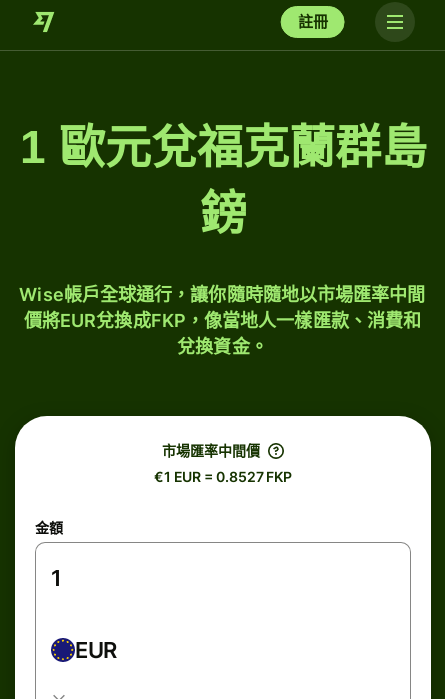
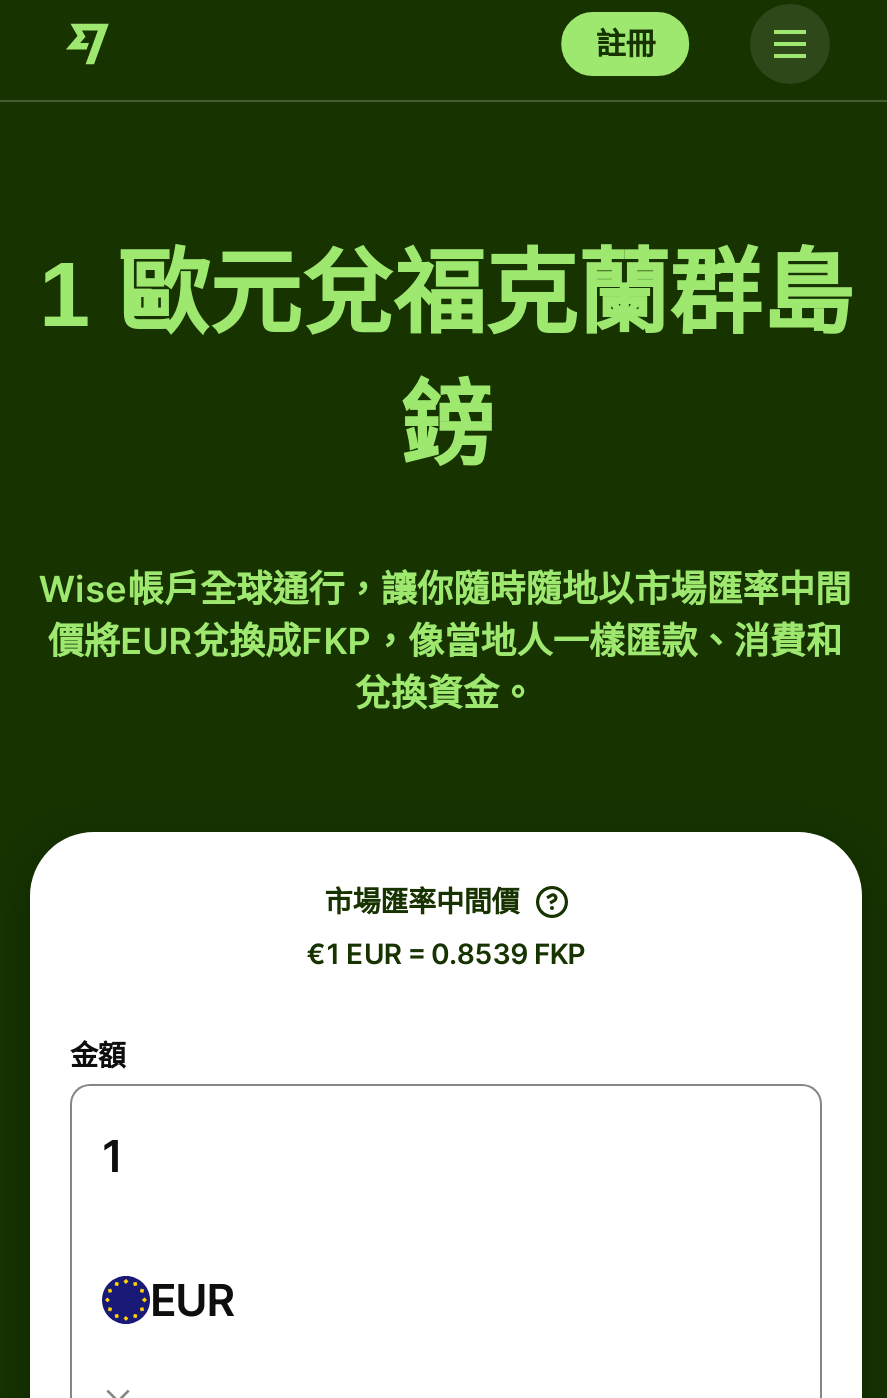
- €1 EUR = 0.8527 FKP
+ €1 EUR = 0.8539 FKP
